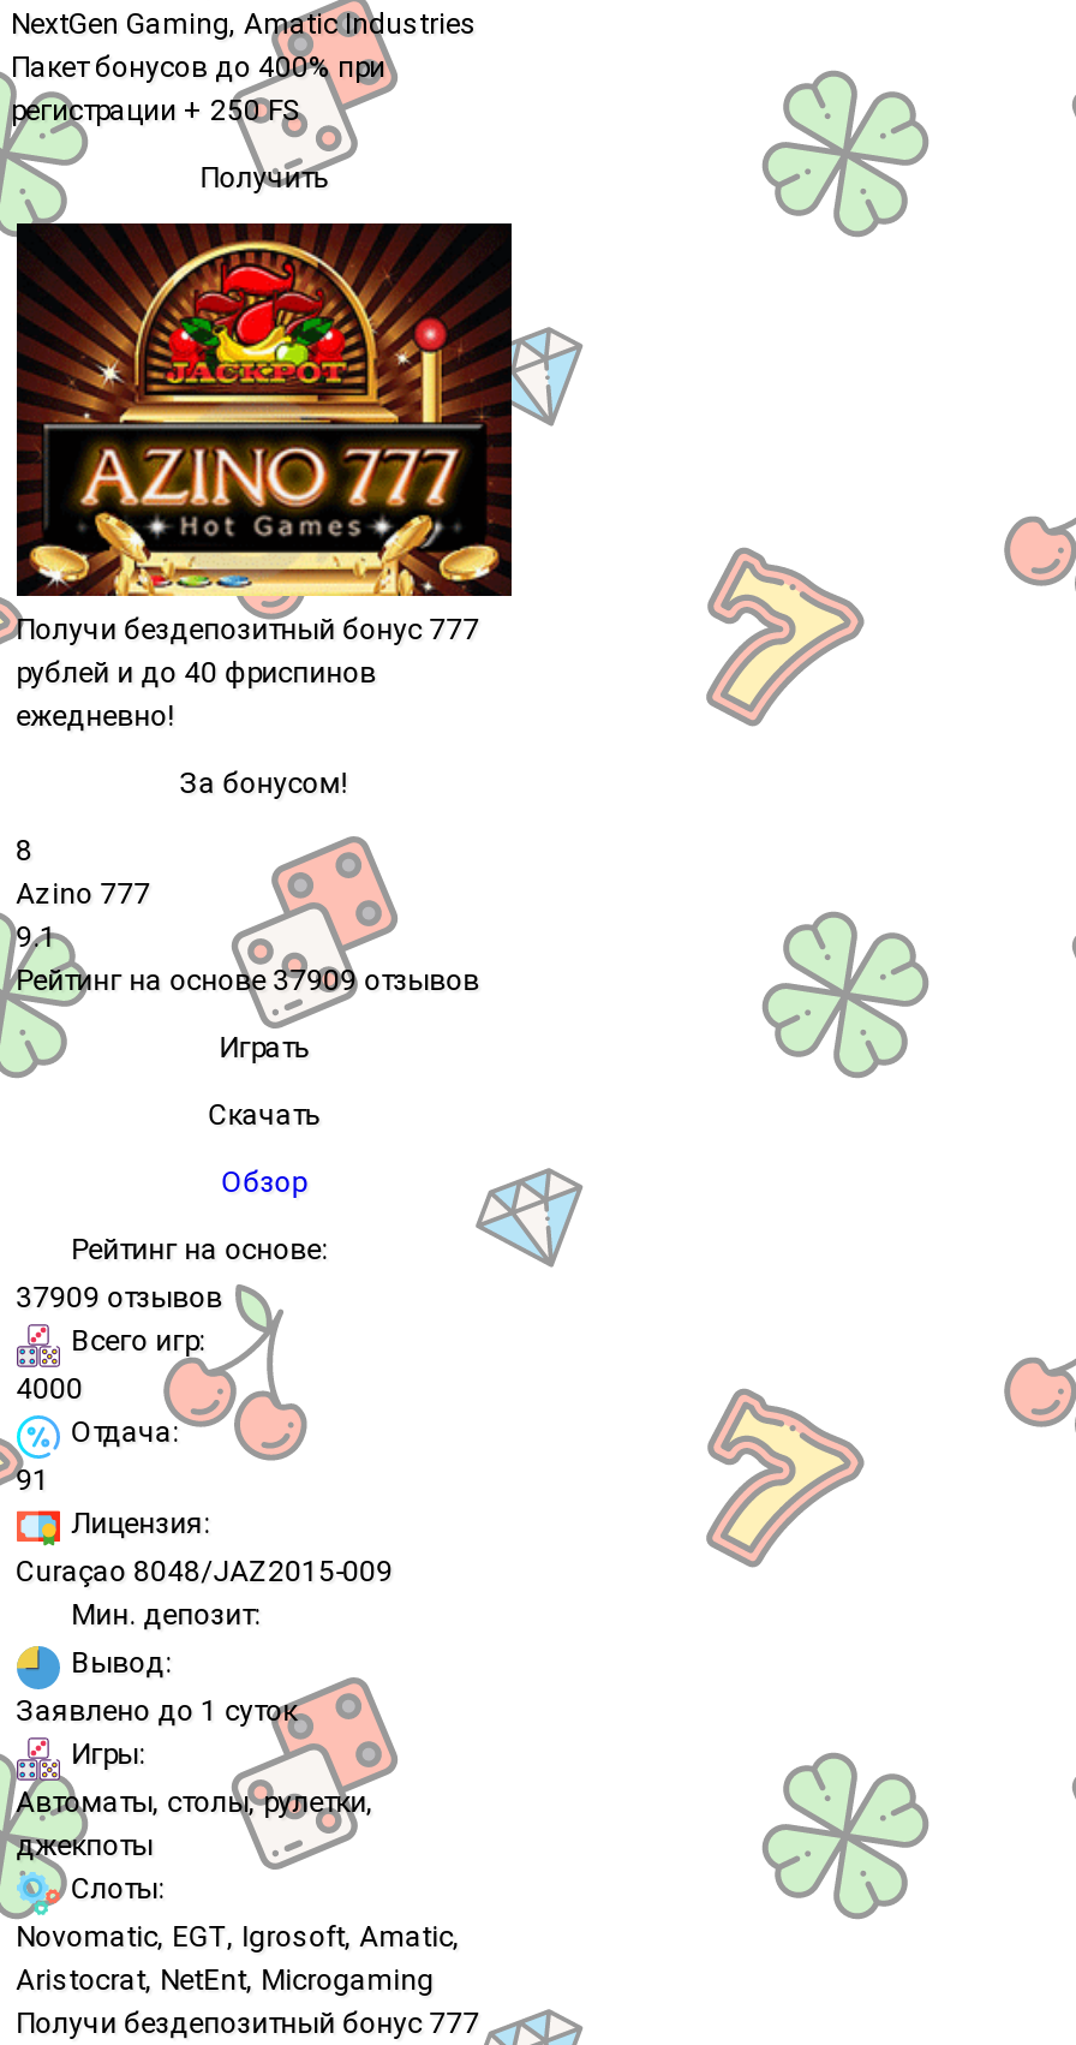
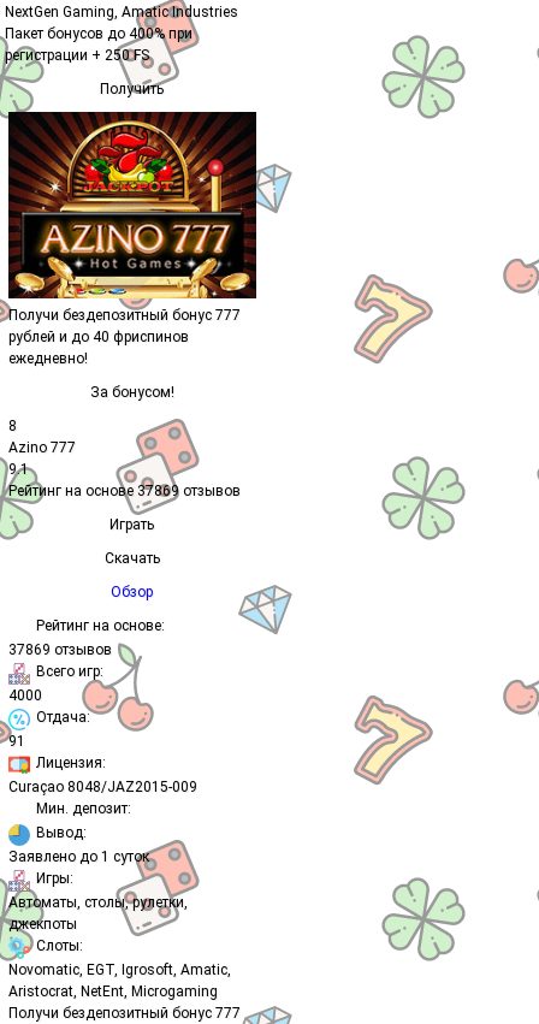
- Рейтинг на основе37909 отзывов
+ Рейтинг на основе37869 отзывов

- 37909 отзывов
+ 37869 отзывов
